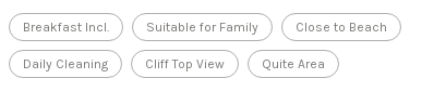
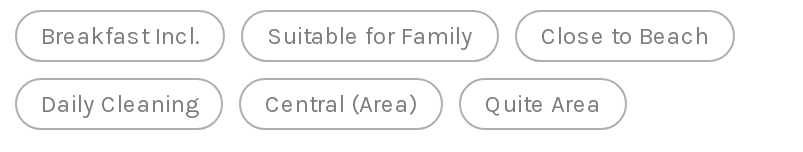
- Cliff Top View
+ Central (Area)
